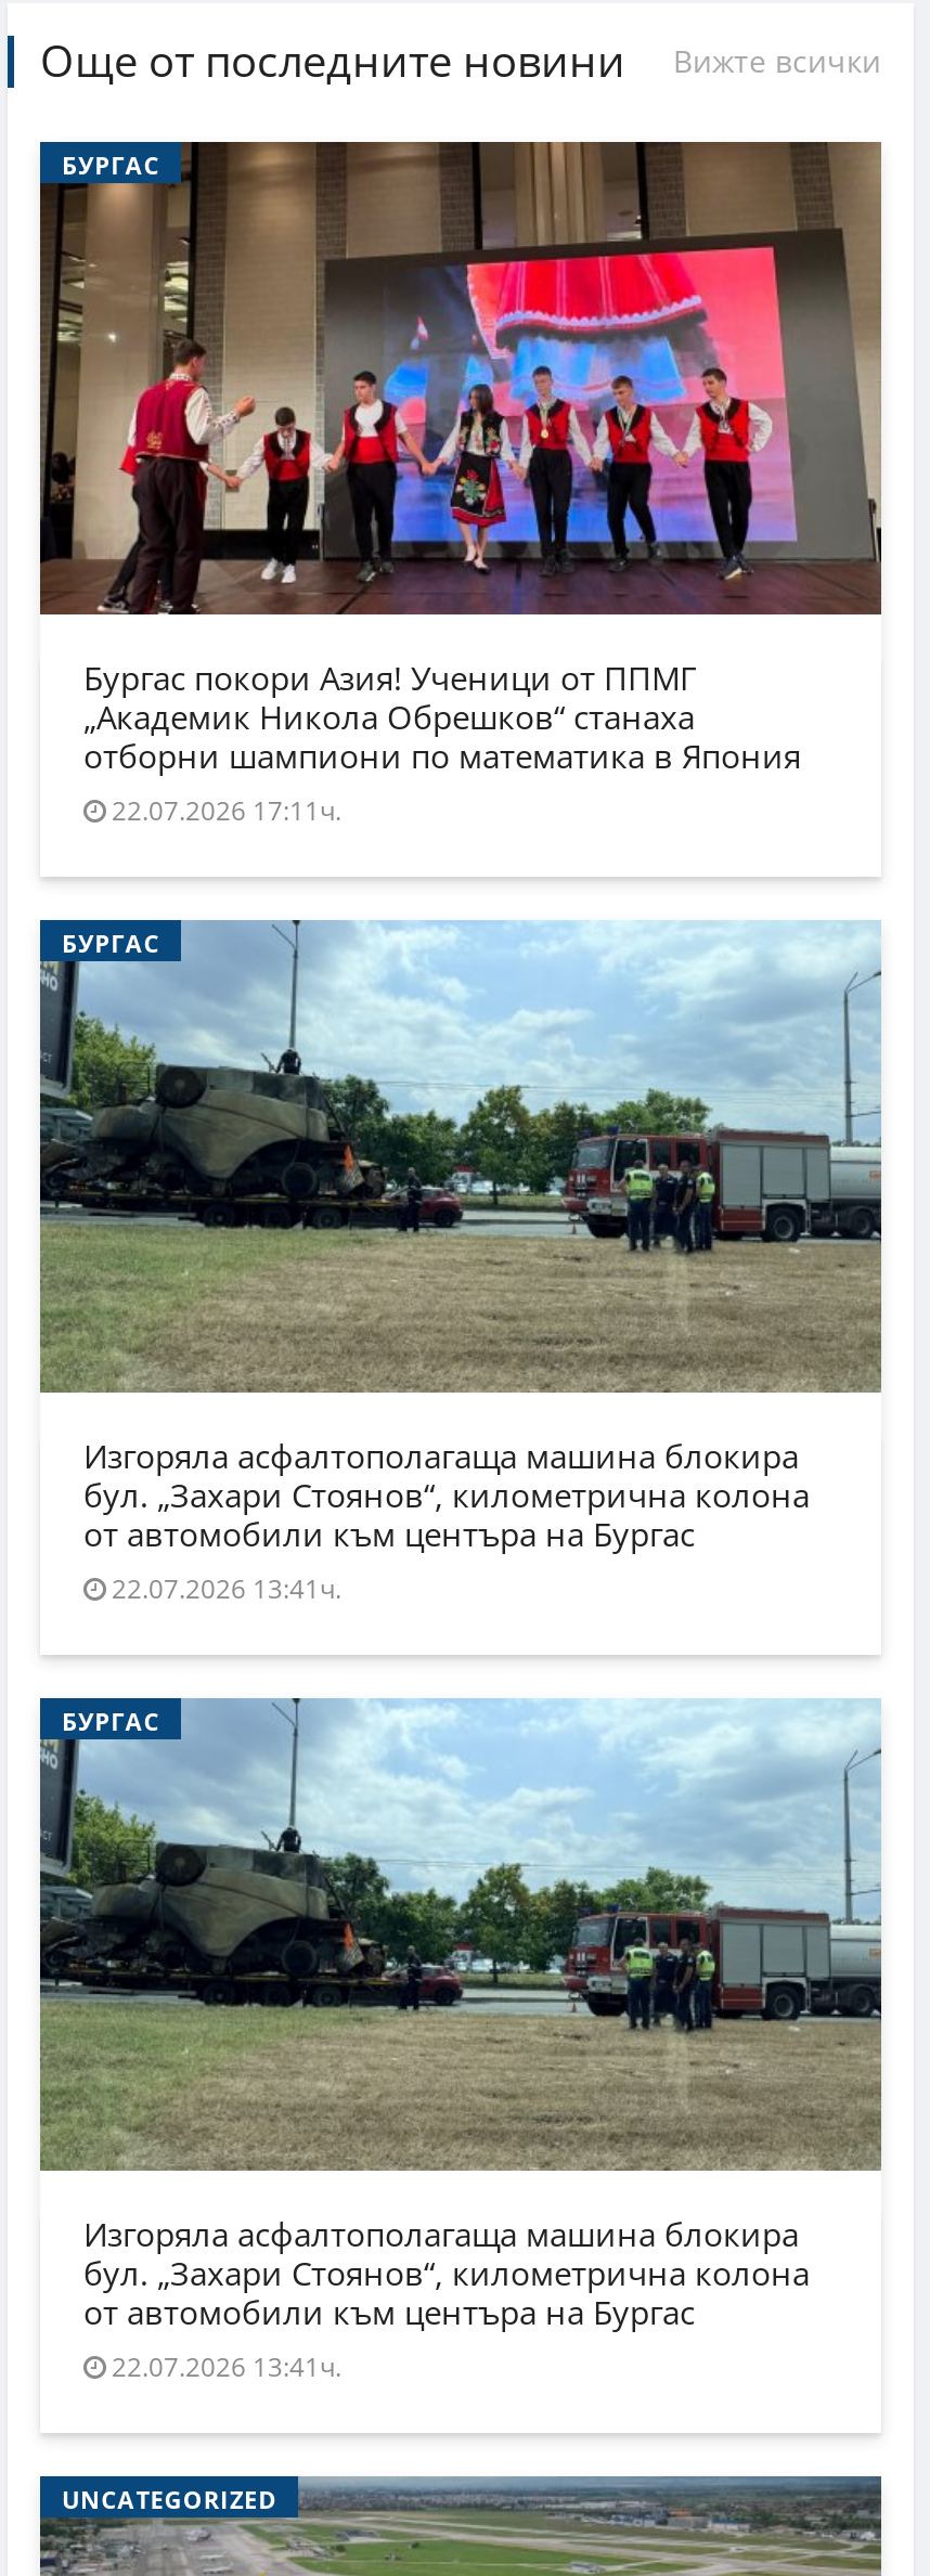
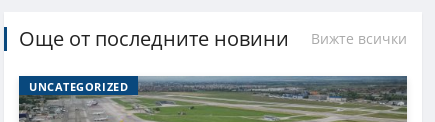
- [image]
- БУРГАС

- Бургас покори Азия! Ученици от ППМГ
- „Академик Никола Обрешков“ станаха
- отборни шампиони по математика в Япония
- 22.07.2026 17:11ч.

- [image]
- БУРГАС

- Изгоряла асфалтополагаща машина блокира
- бул. „Захари Стоянов“, километрична колона
- от автомобили към центъра на Бургас
- 22.07.2026 13:41ч.

- [image]
- БУРГАС

- Изгоряла асфалтополагаща машина блокира
- бул. „Захари Стоянов“, километрична колона
- от автомобили към центъра на Бургас
- 22.07.2026 13:41ч.
